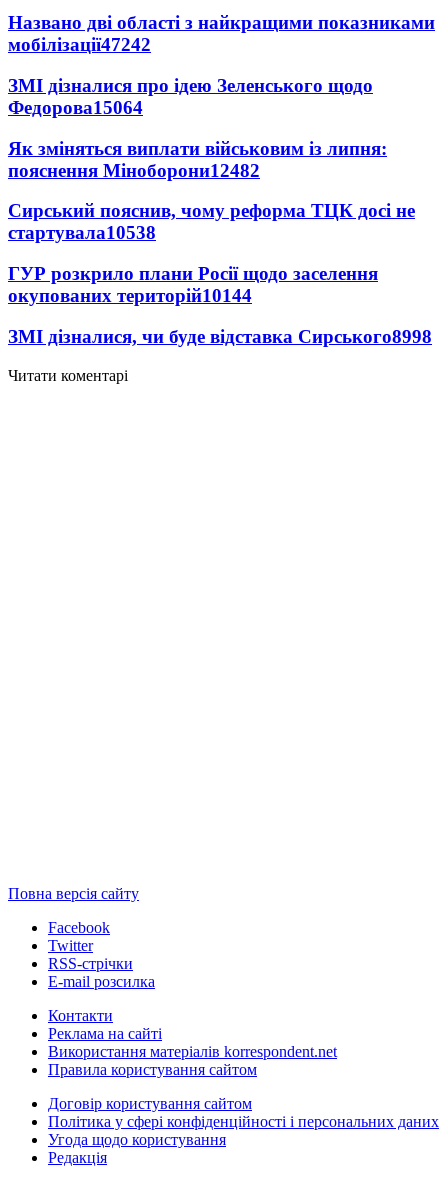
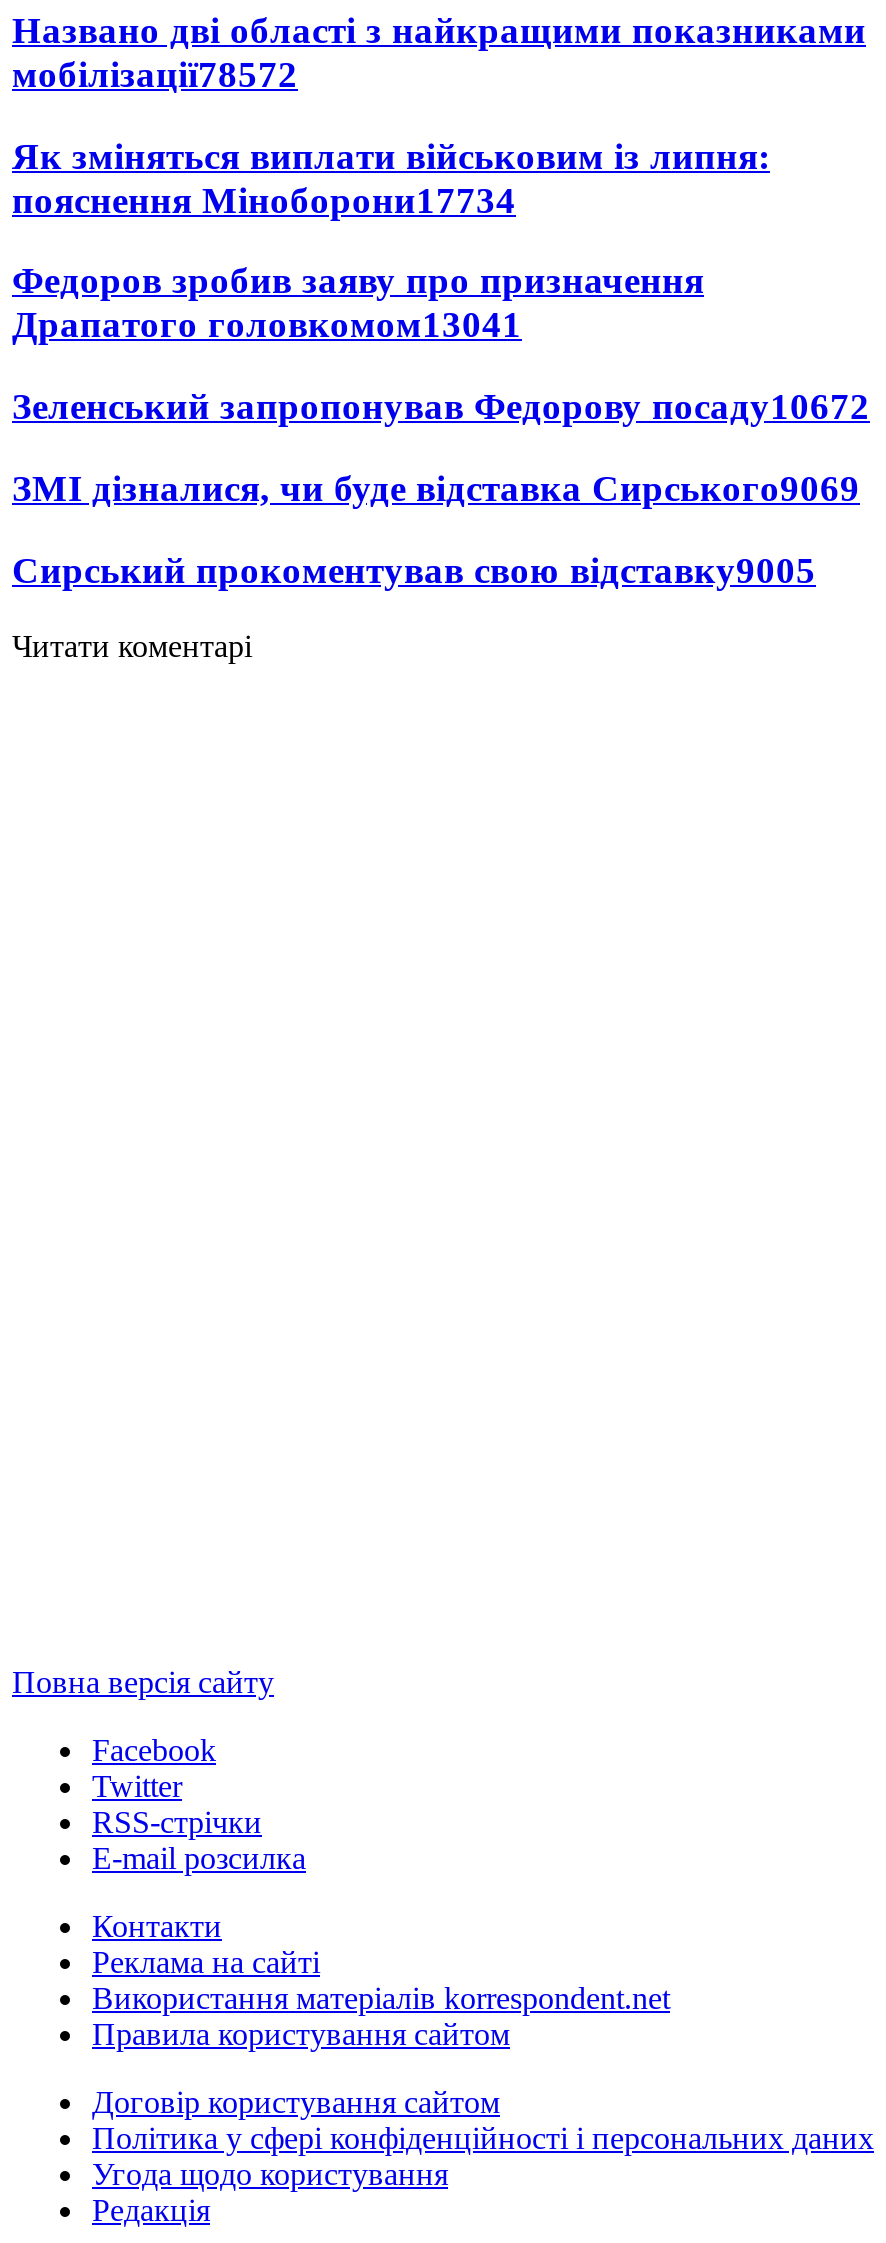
- мобілізації47242
- ЗМІ дізналися про ідею Зеленського щодо
- Федорова15064
+ мобілізації78572

moved up: Як зміняться виплати військовим із липня:

- пояснення Міноборони12482
- Сирський пояснив, чому реформа ТЦК досі не
- стартувала10538
- ГУР розкрило плани Росії щодо заселення
- окупованих територій10144
- ЗМІ дізналися, чи буде відставка Сирського8998
+ пояснення Міноборони17734
+ Федоров зробив заяву про призначення
+ Драпатого головкомом13041
+ Зеленський запропонував Федорову посаду10672
+ ЗМІ дізналися, чи буде відставка Сирського9069
+ Сирський прокоментував свою відставку9005
